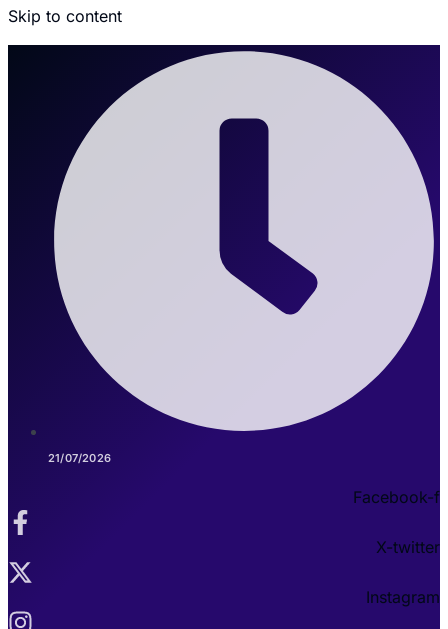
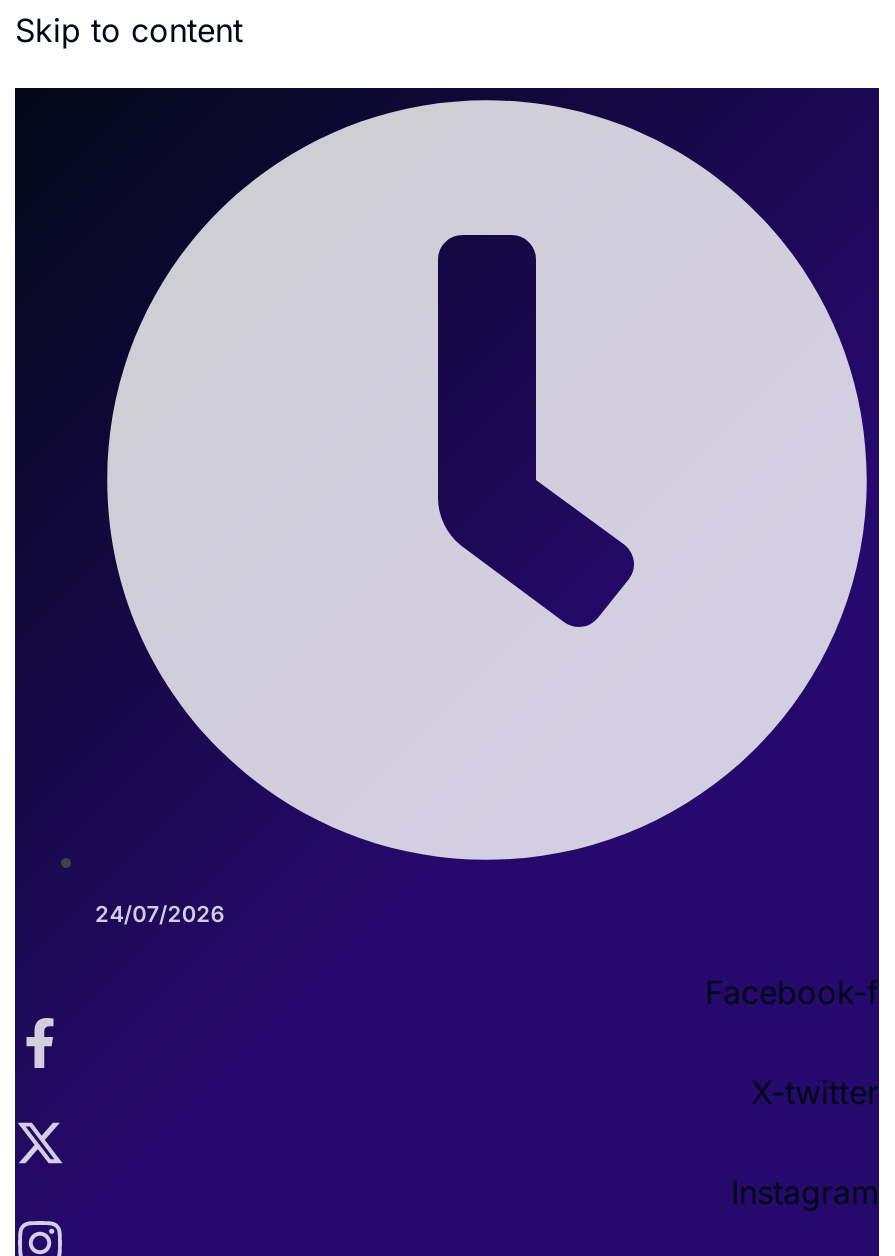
- 21/07/2026
+ 24/07/2026
